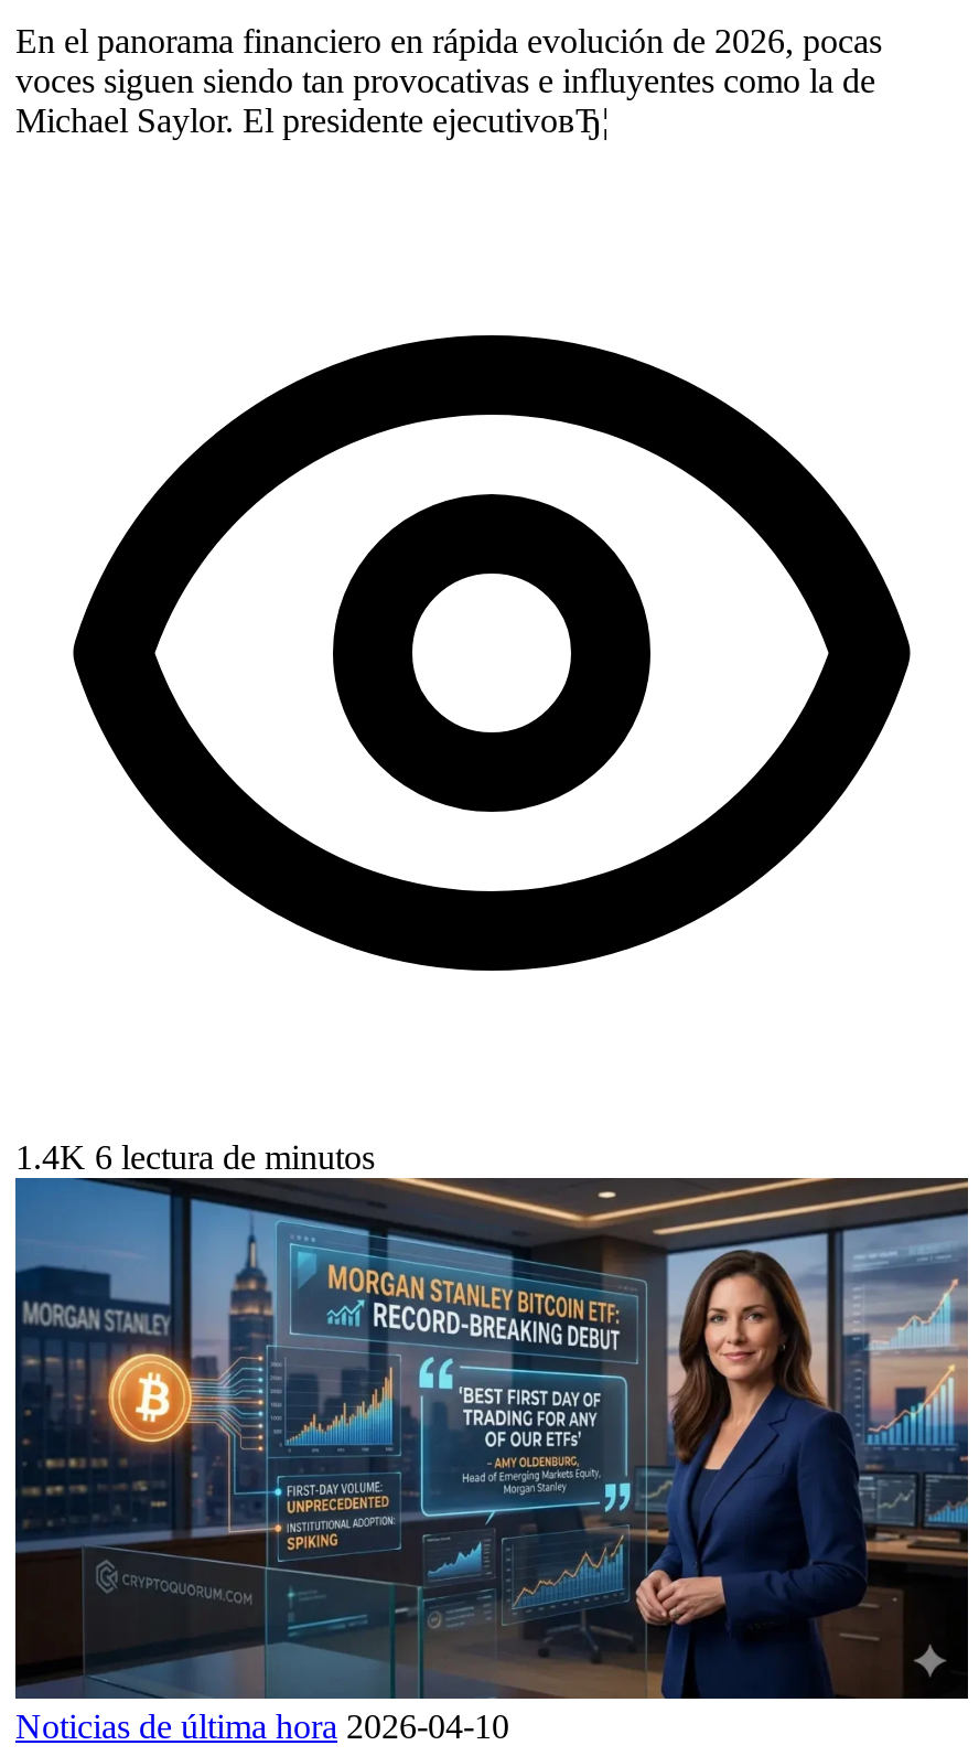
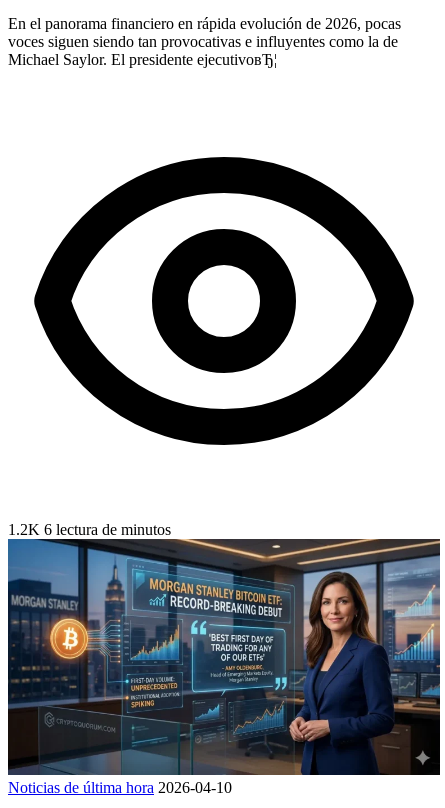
- 1.4K 6 lectura de minutos
+ 1.2K 6 lectura de minutos
